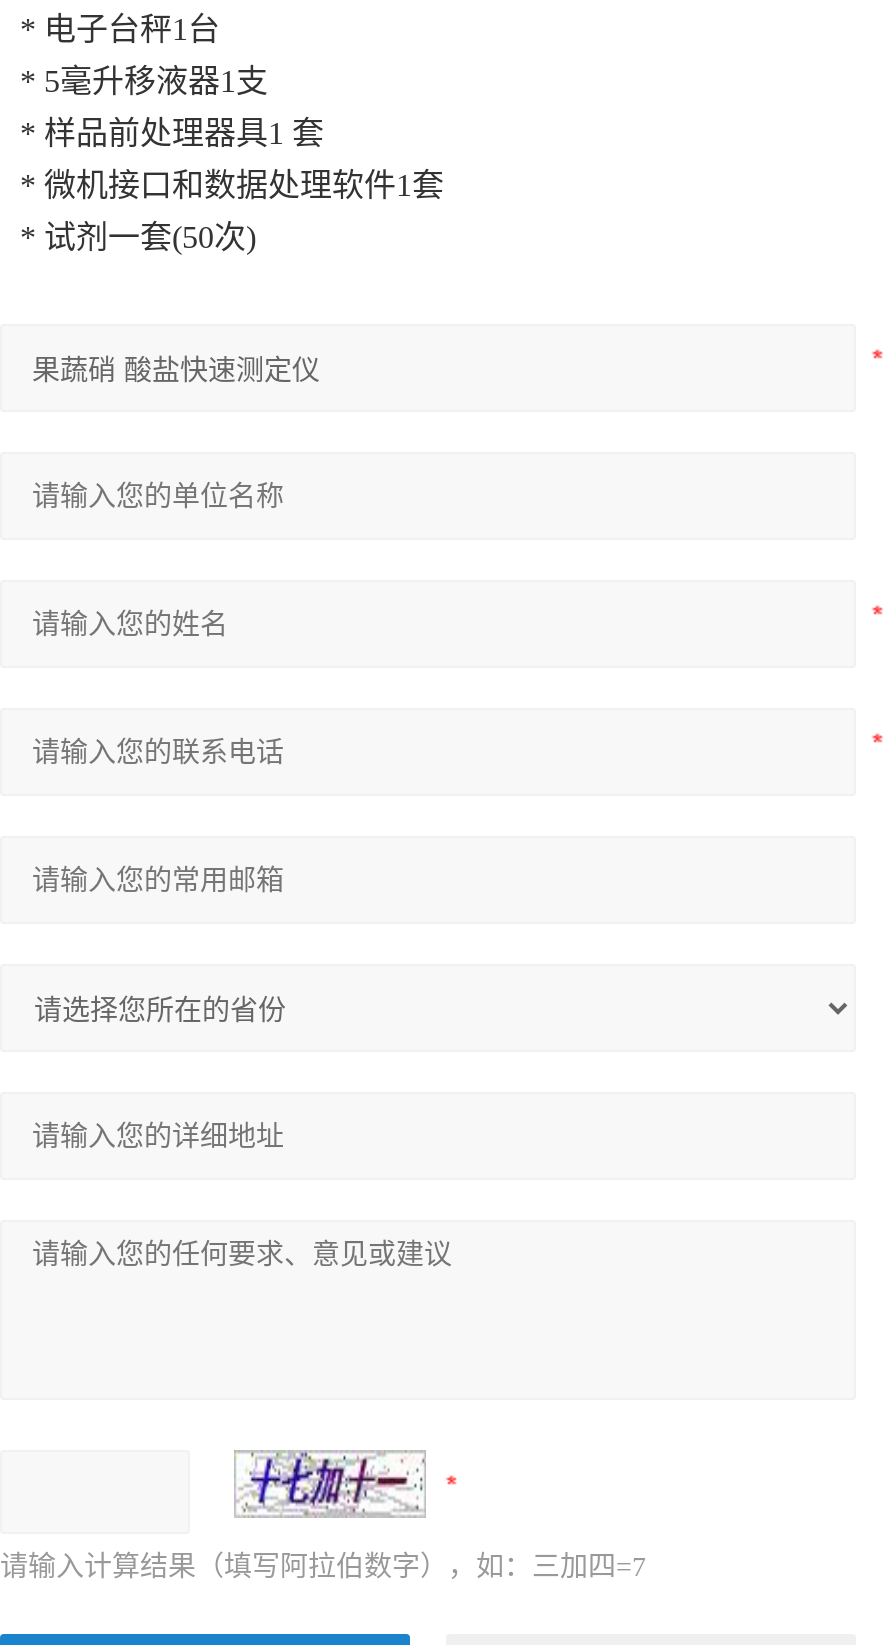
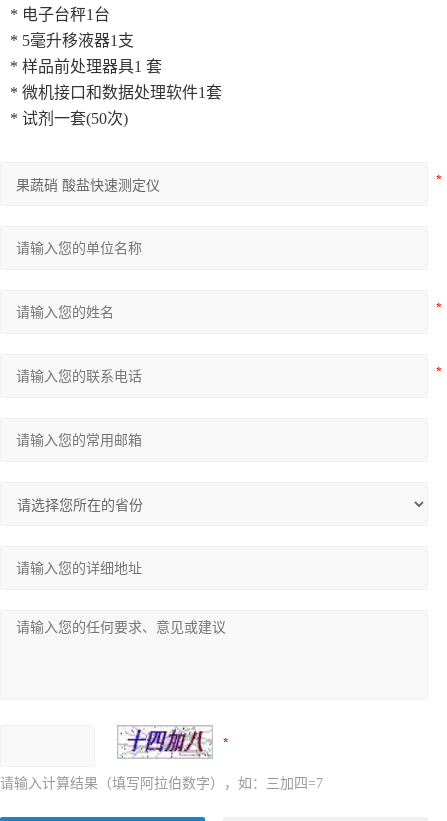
- [image]
+ [image]
